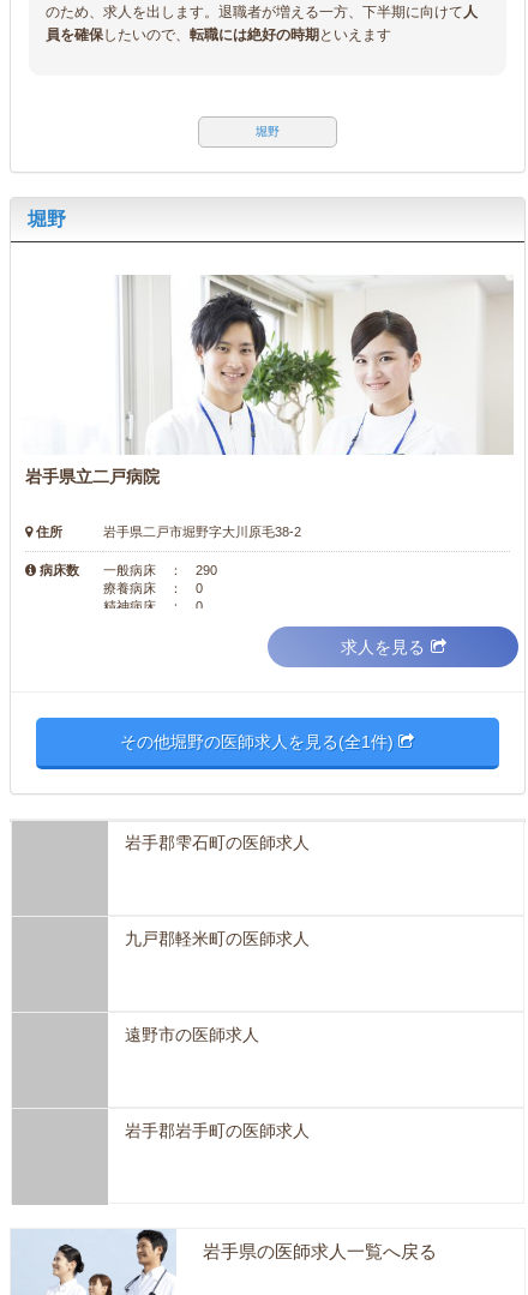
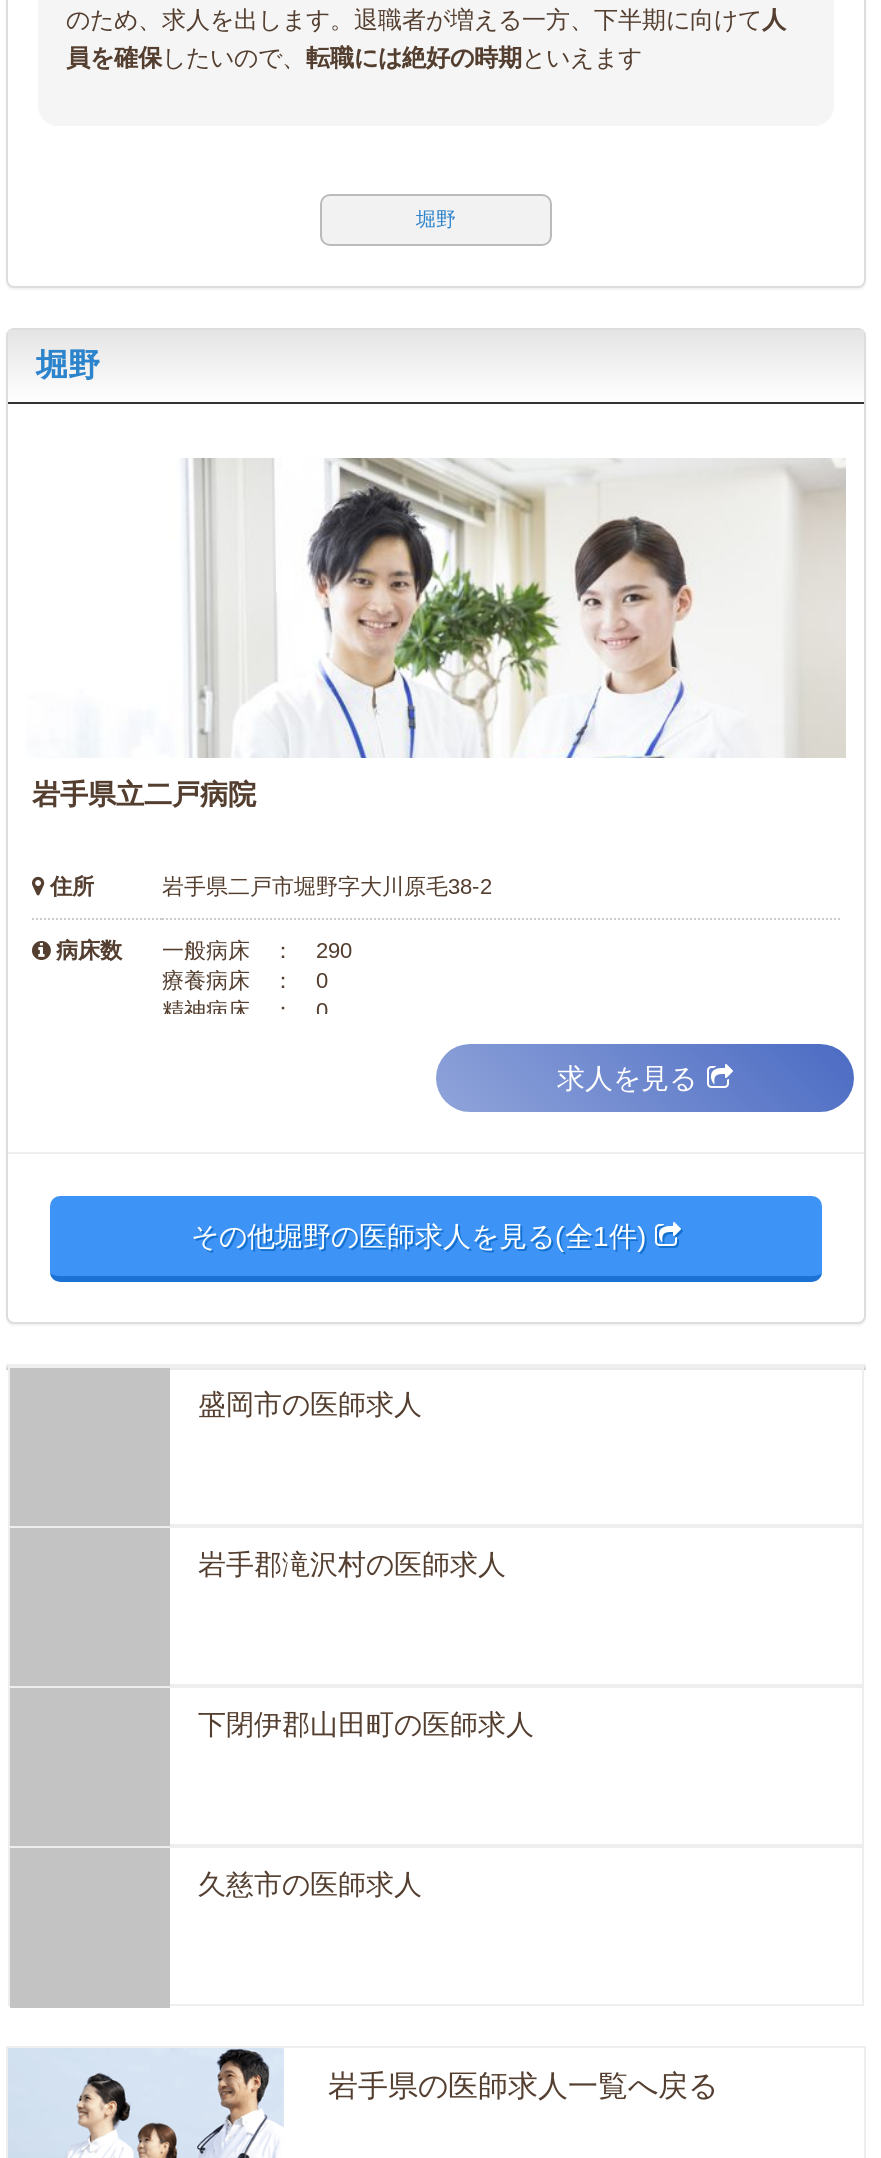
- 岩手郡雫石町の医師求人
+ 盛岡市の医師求人

- 九戸郡軽米町の医師求人
+ 岩手郡滝沢村の医師求人

- 遠野市の医師求人
+ 下閉伊郡山田町の医師求人

- 岩手郡岩手町の医師求人
+ 久慈市の医師求人
